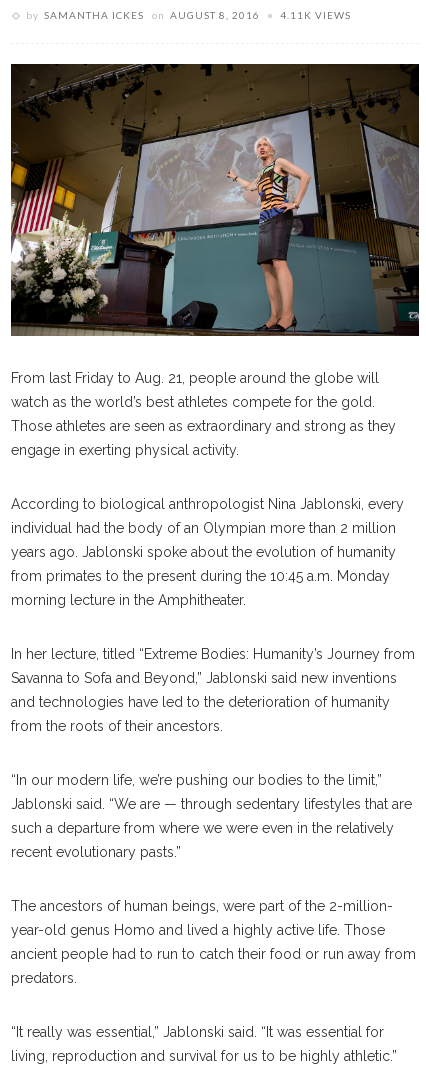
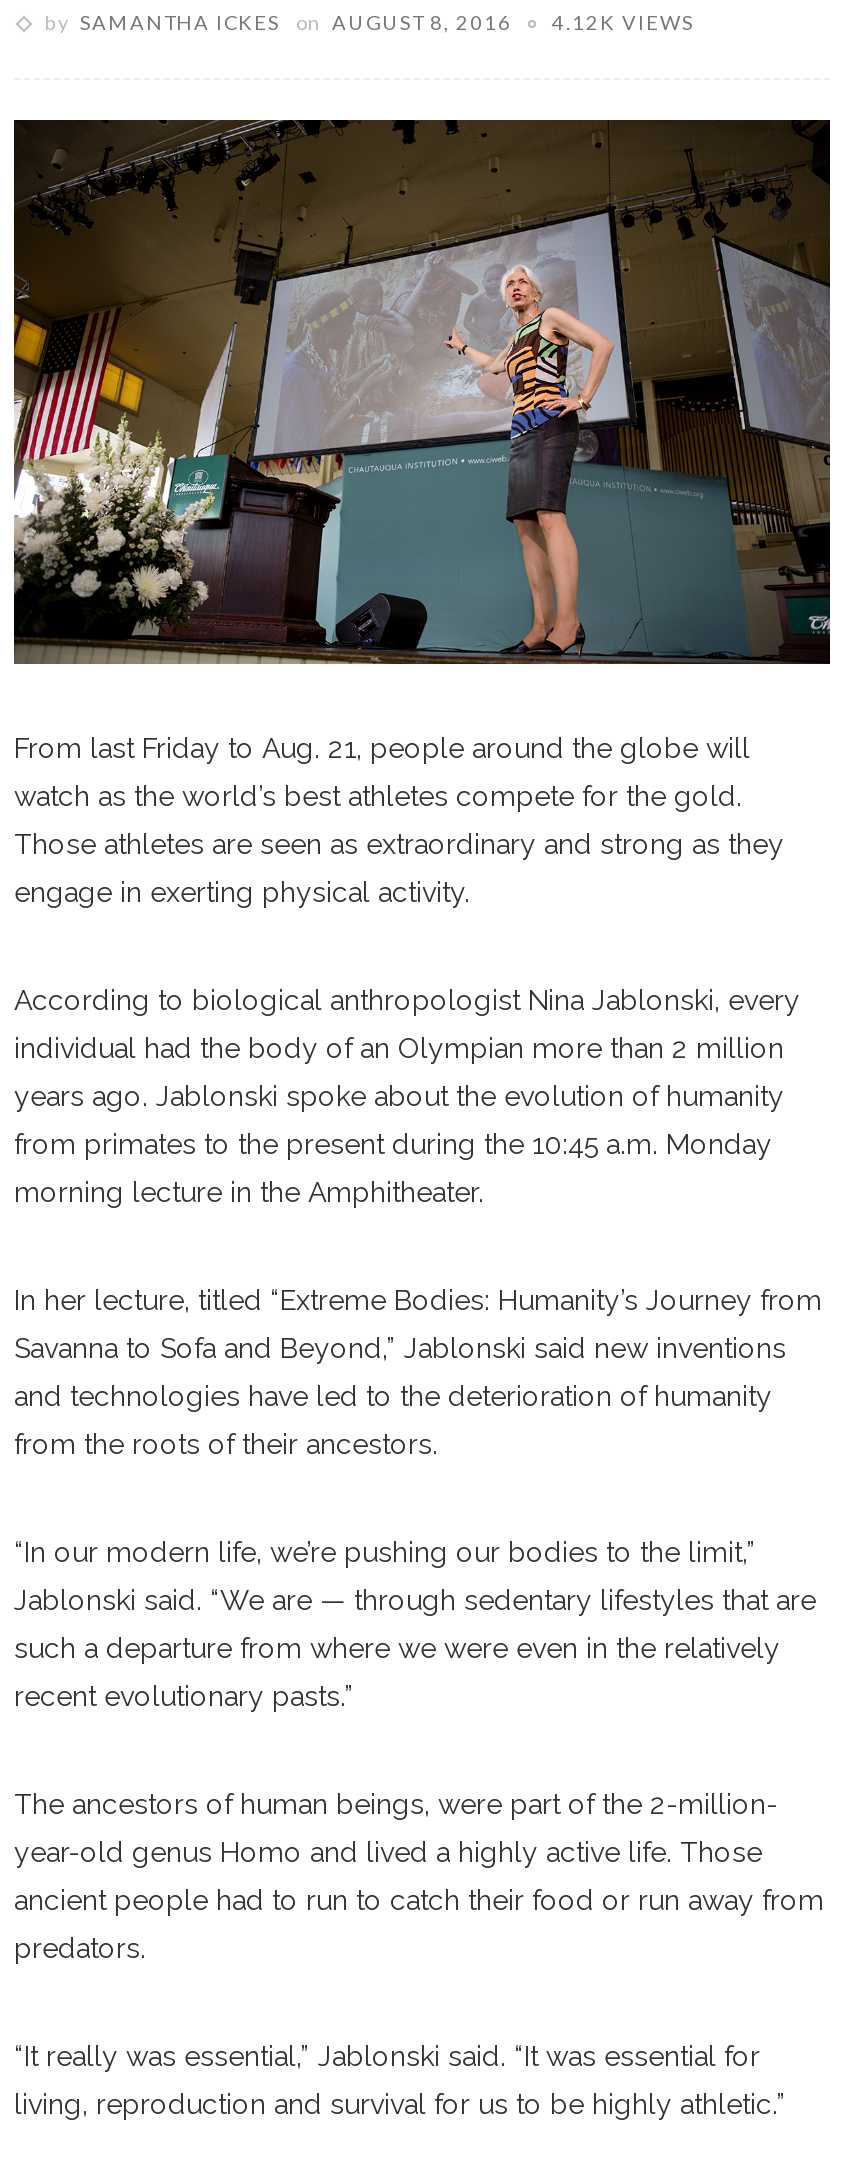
- by SAMANTHA ICKES on AUGUST 8, 2016 4.11K VIEWS
+ by SAMANTHA ICKES on AUGUST 8, 2016 4.12K VIEWS
